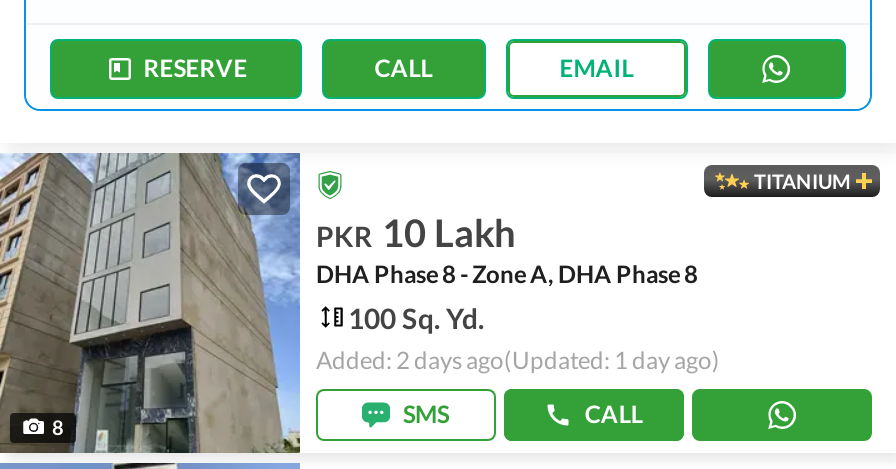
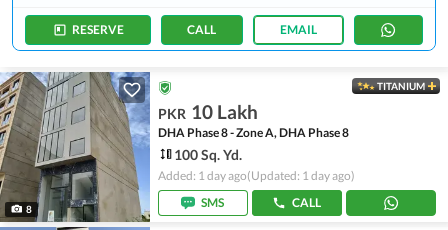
- Added: 2 days ago(Updated: 1 day ago)
+ Added: 1 day ago(Updated: 1 day ago)
